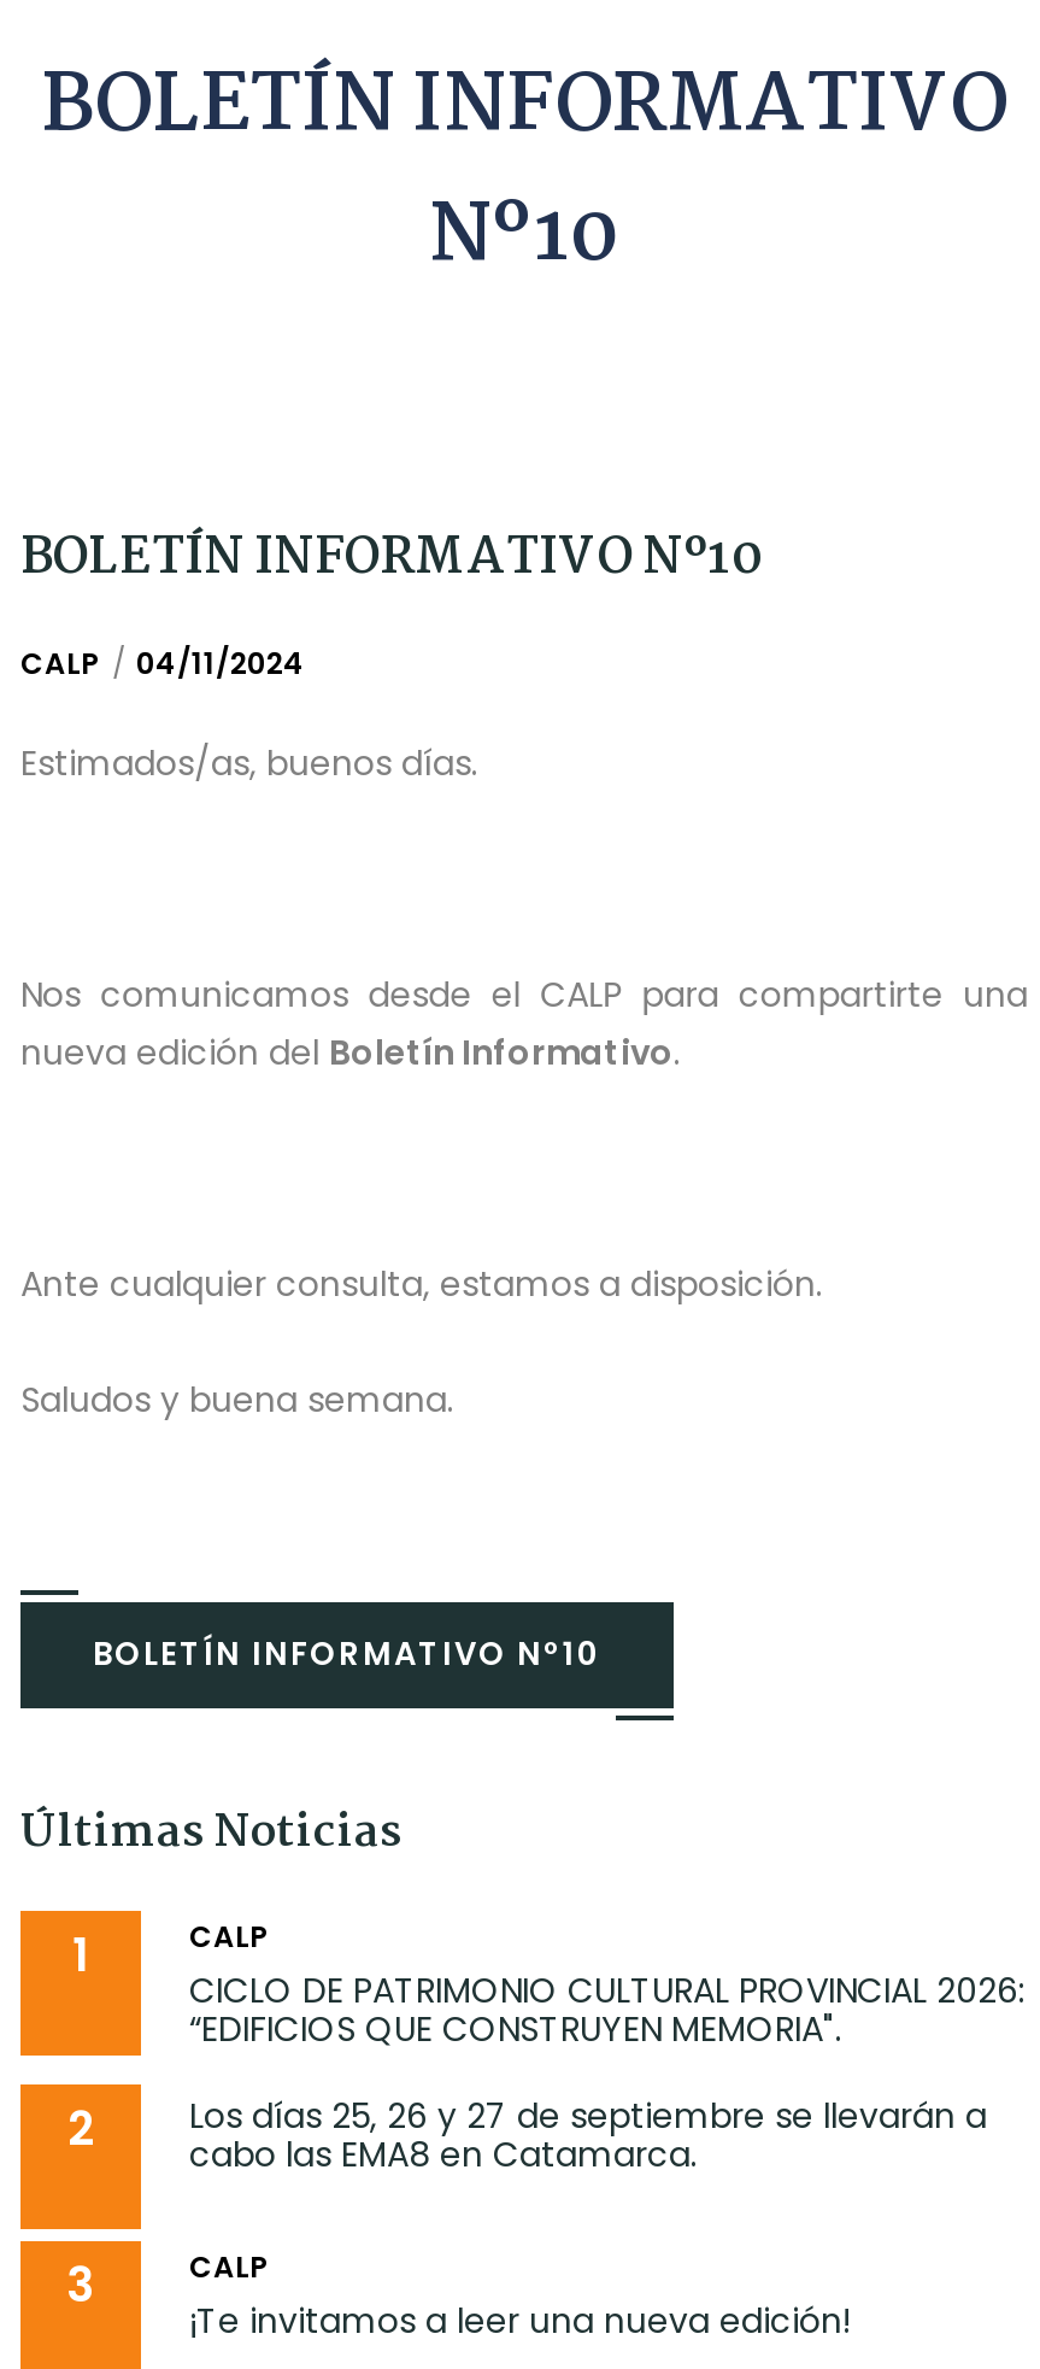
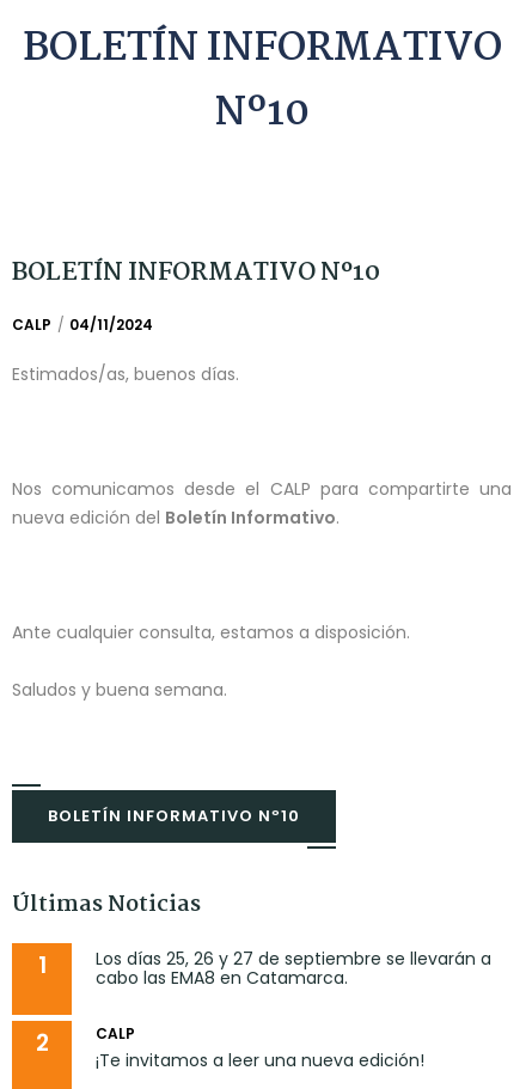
- CALP
- CICLO DE PATRIMONIO CULTURAL PROVINCIAL 2026:
- “EDIFICIOS QUE CONSTRUYEN MEMORIA".
- 2

- 3
+ 2
